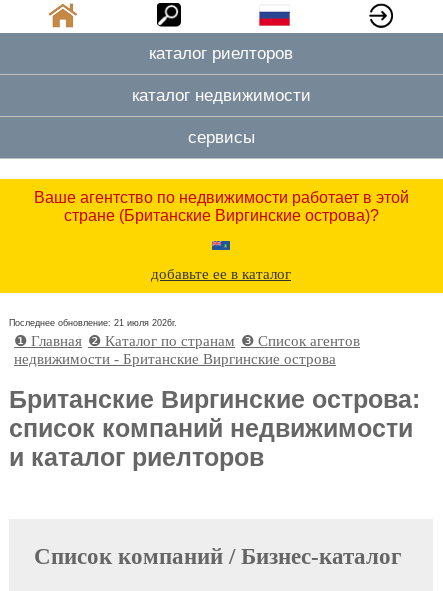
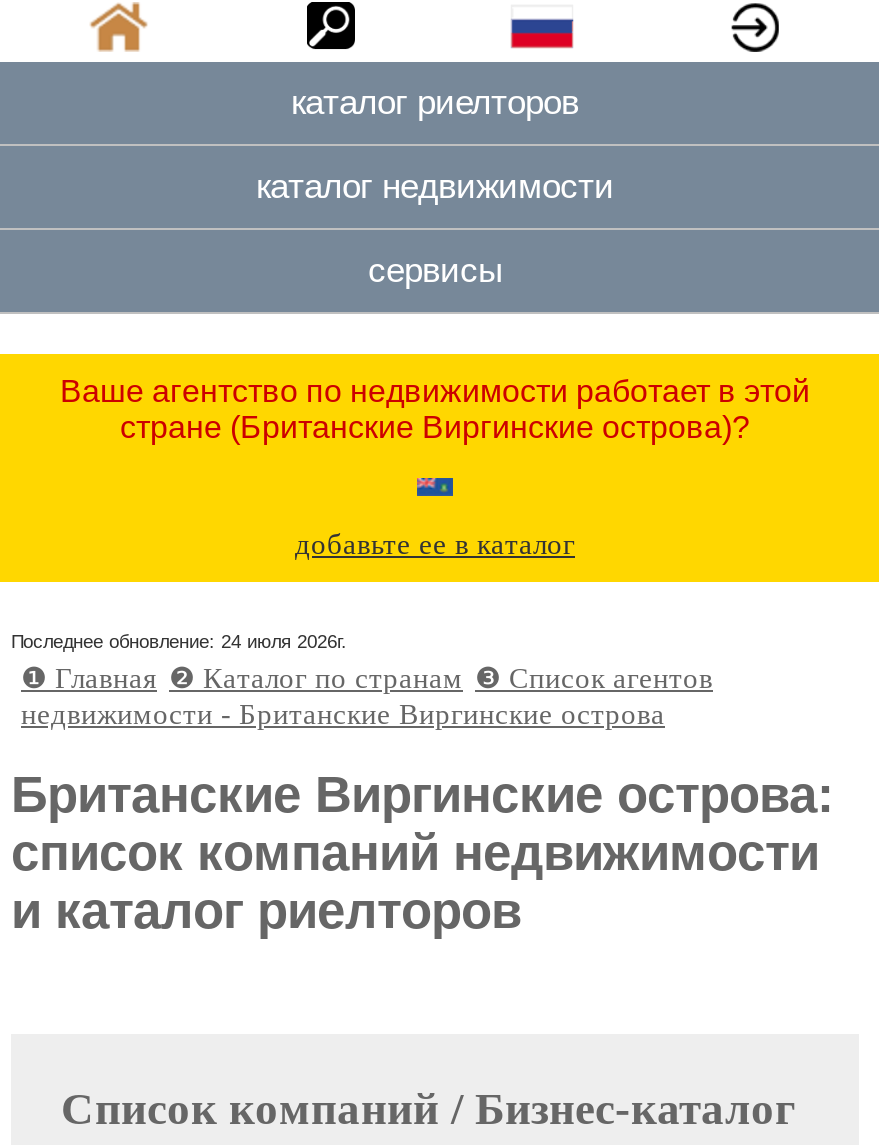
- Последнее обновление: 21 июля 2026г.
+ Последнее обновление: 24 июля 2026г.
